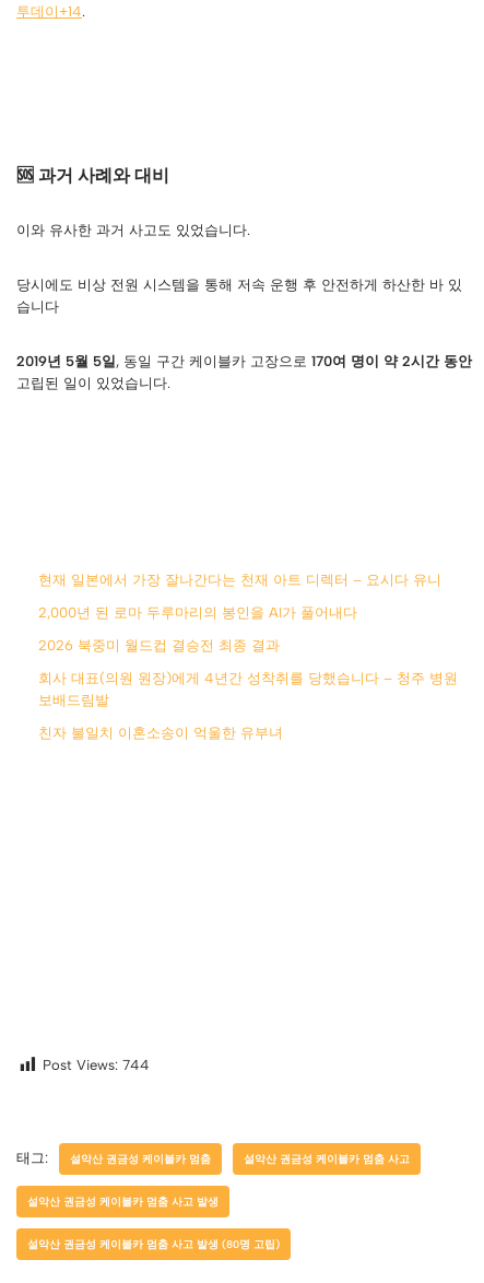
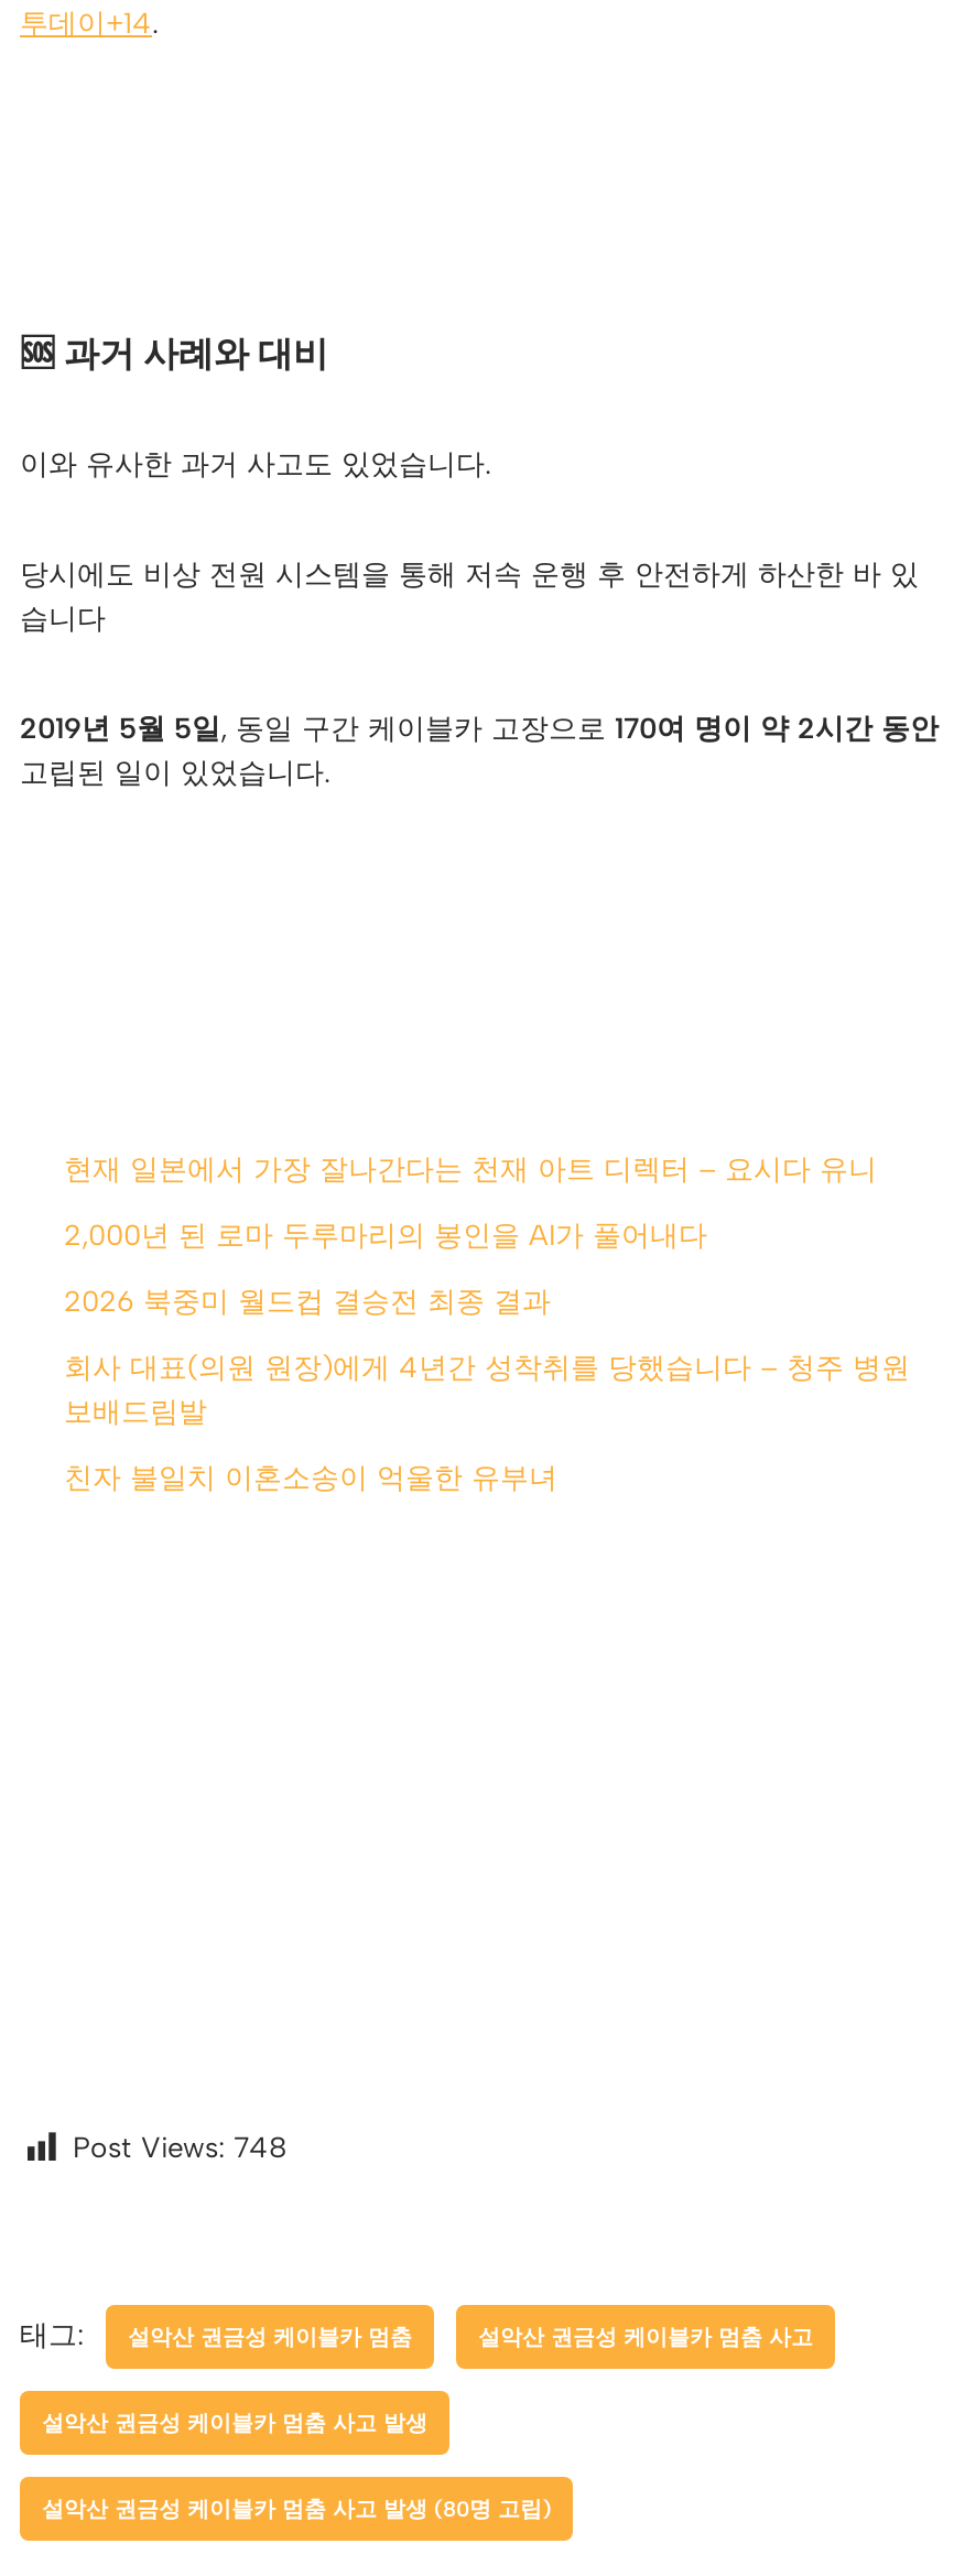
- Post Views: 744
+ Post Views: 748
